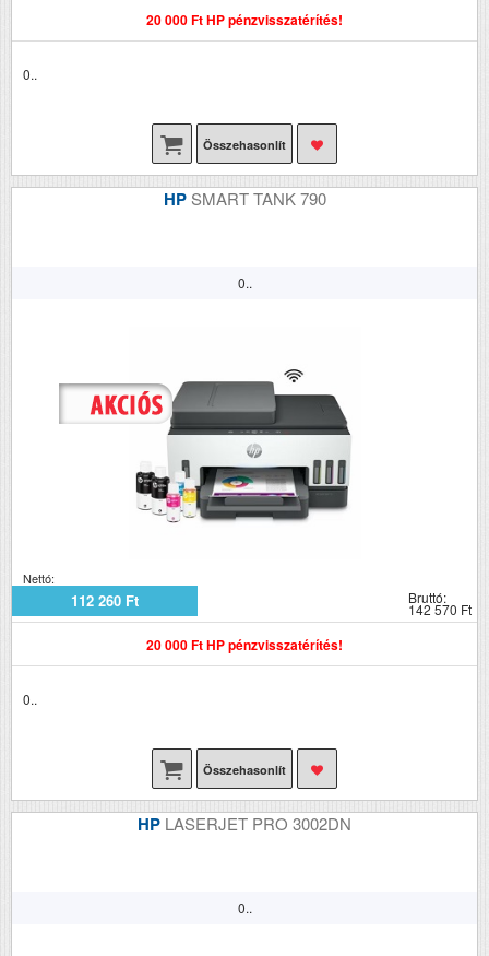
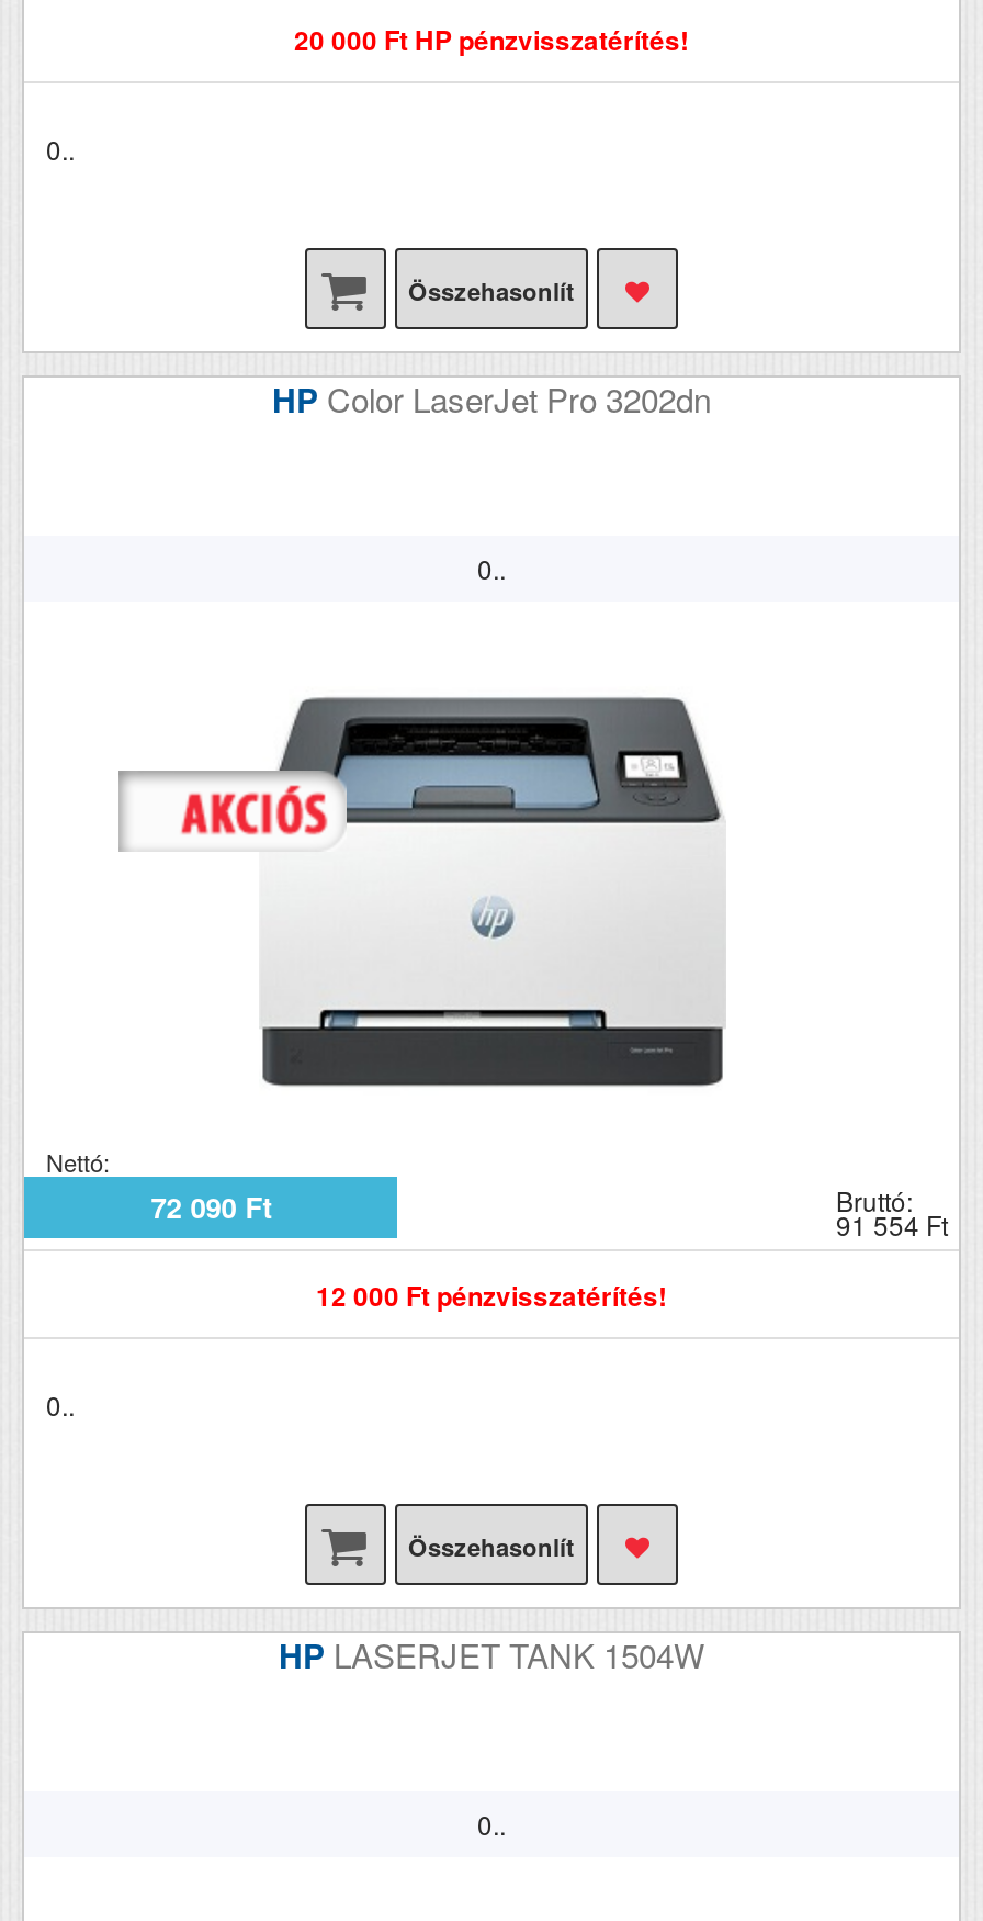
- HP SMART TANK 790
+ HP Color LaserJet Pro 3202dn

- [image]
+ [image]

- 112 260 Ft
+ 72 090 Ft

- 142 570 Ft
+ 91 554 Ft

- 20 000 Ft HP pénzvisszatérítés!
+ 12 000 Ft pénzvisszatérítés!

- HP LASERJET PRO 3002DN
+ HP LASERJET TANK 1504W
